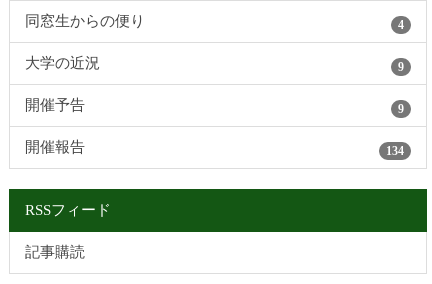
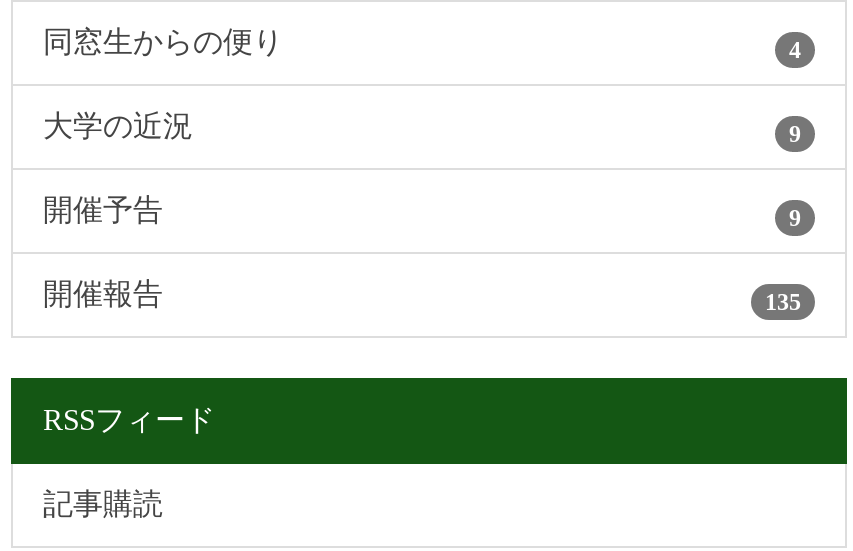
- 134
+ 135
